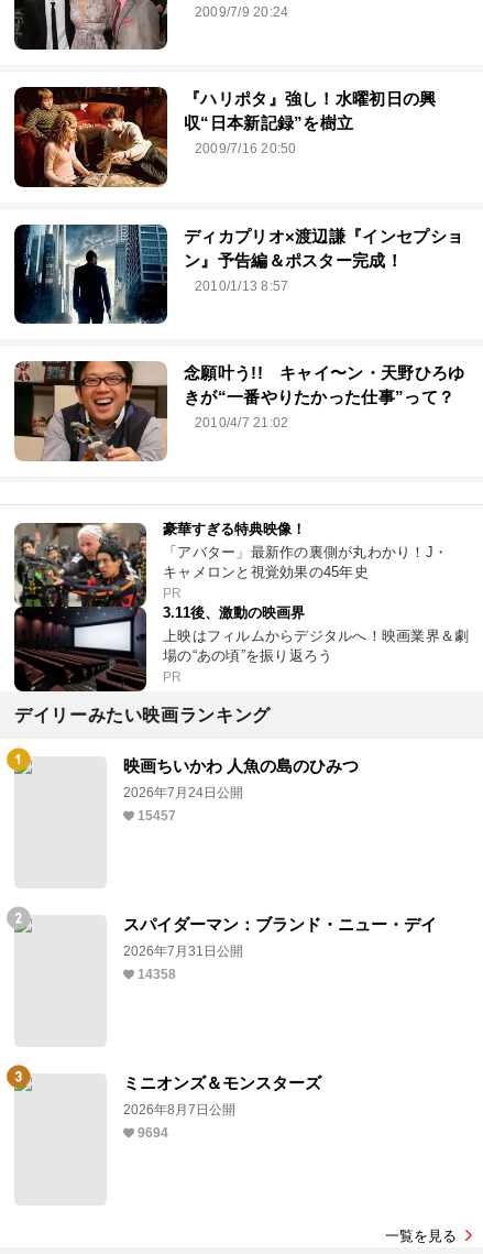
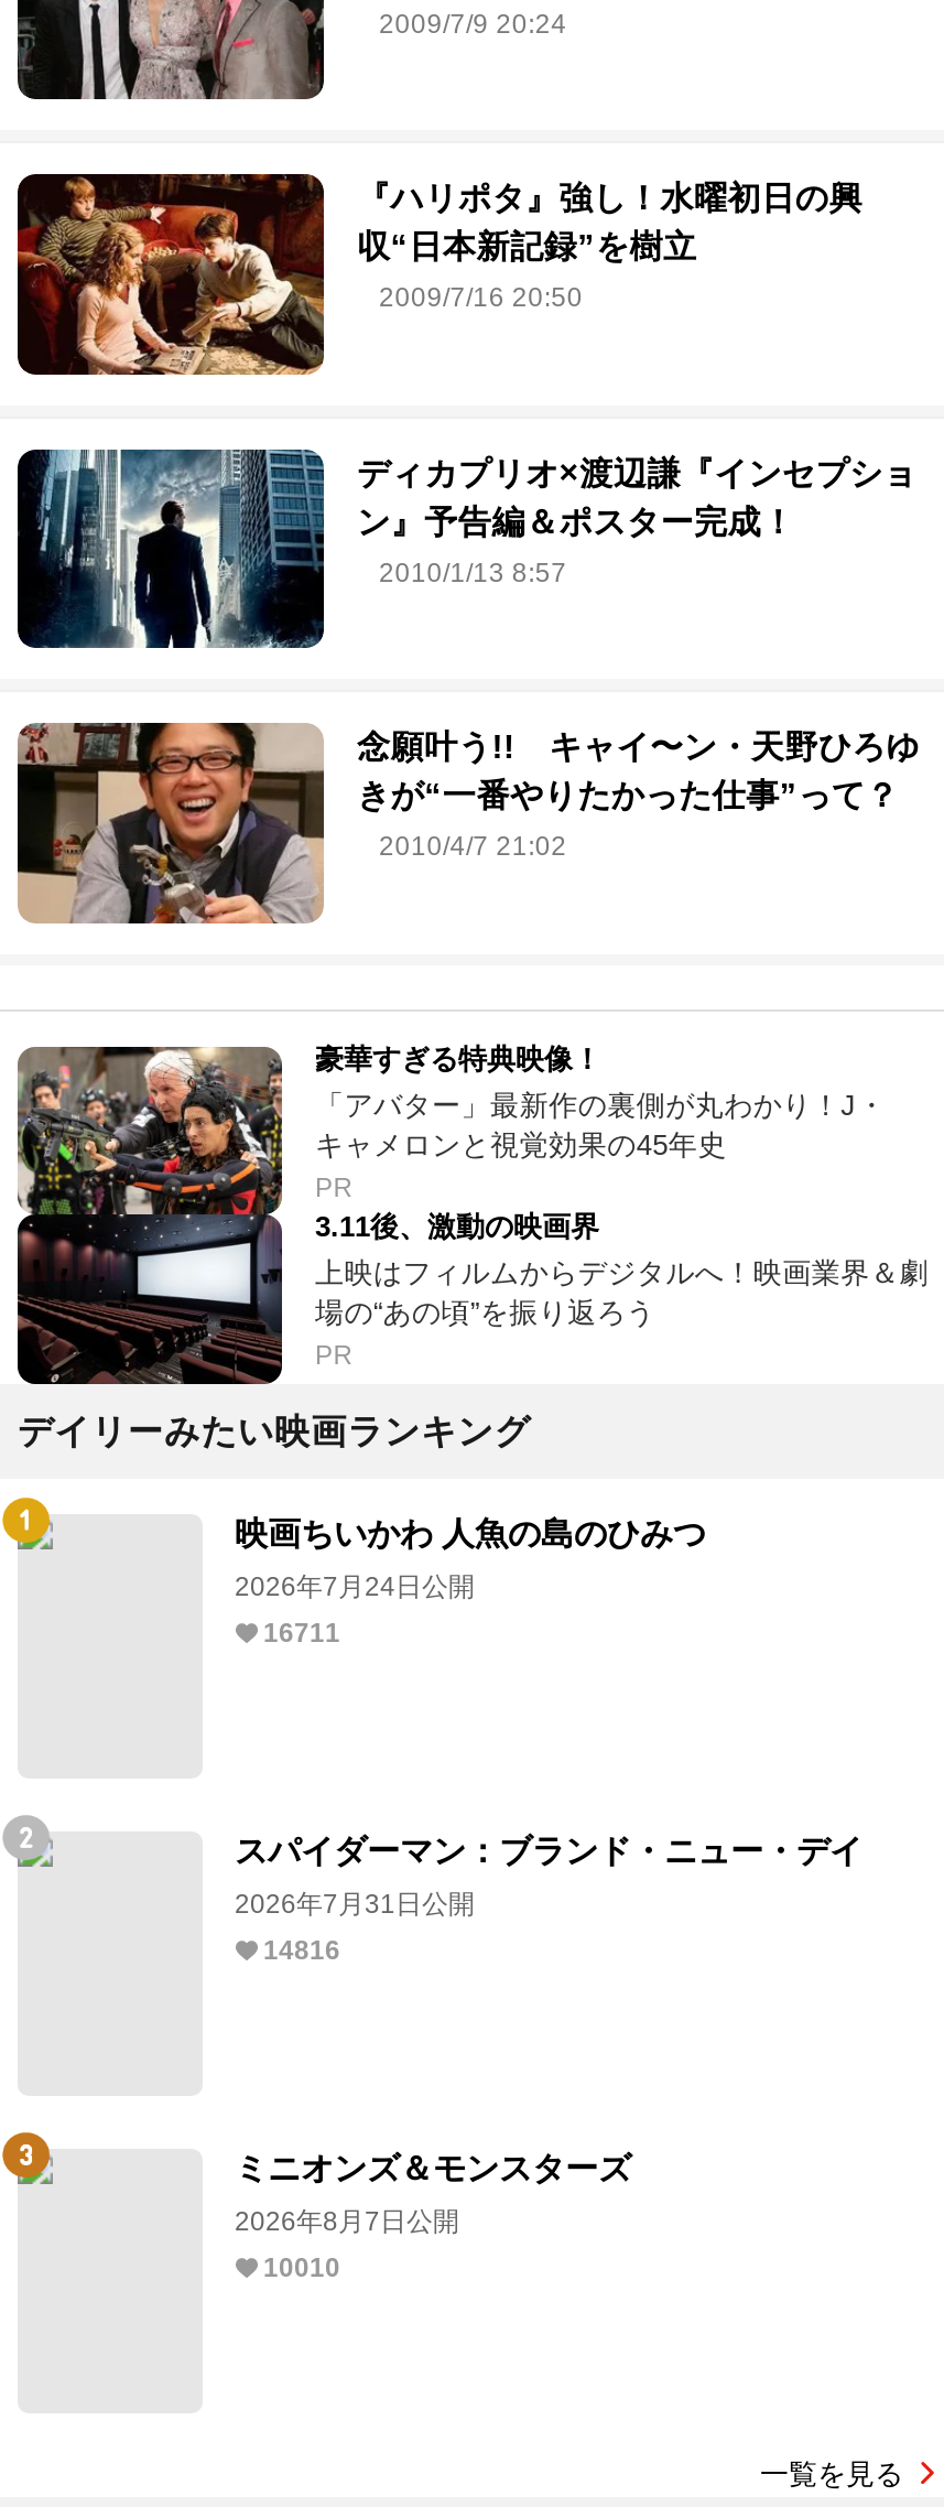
- 15457
+ 16711

- 14358
+ 14816

- 9694
+ 10010
